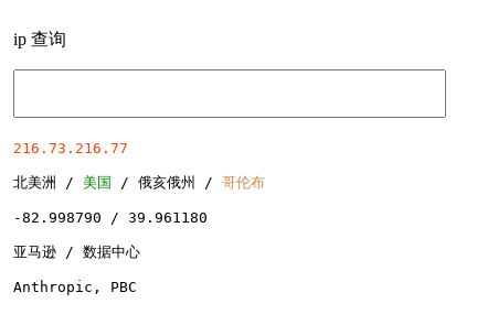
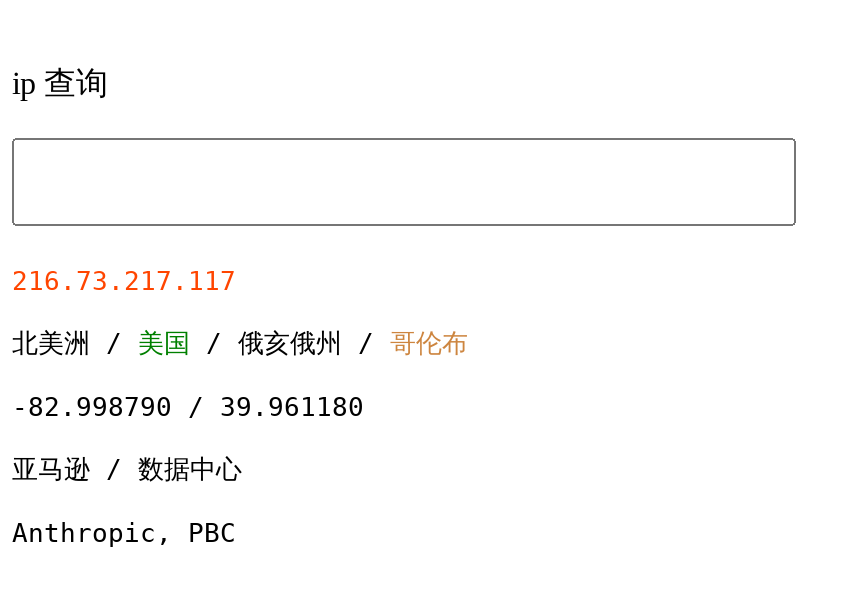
- 216.73.216.77
+ 216.73.217.117
